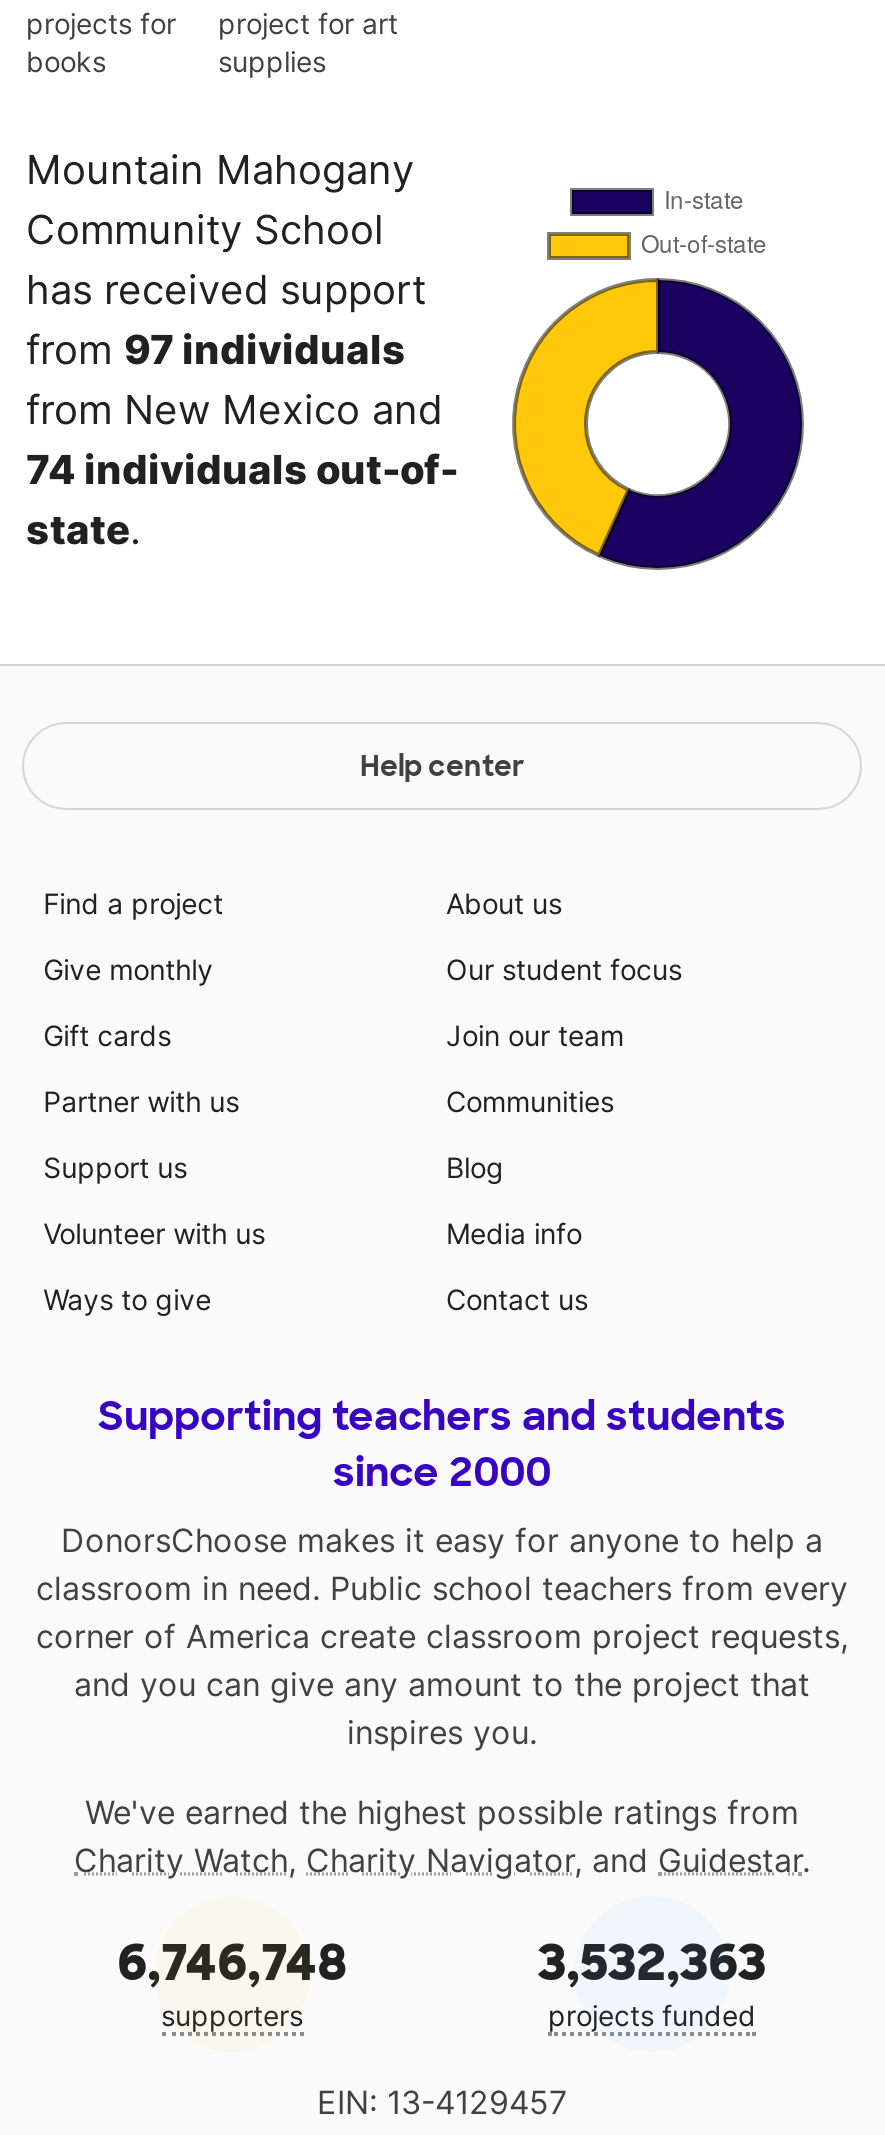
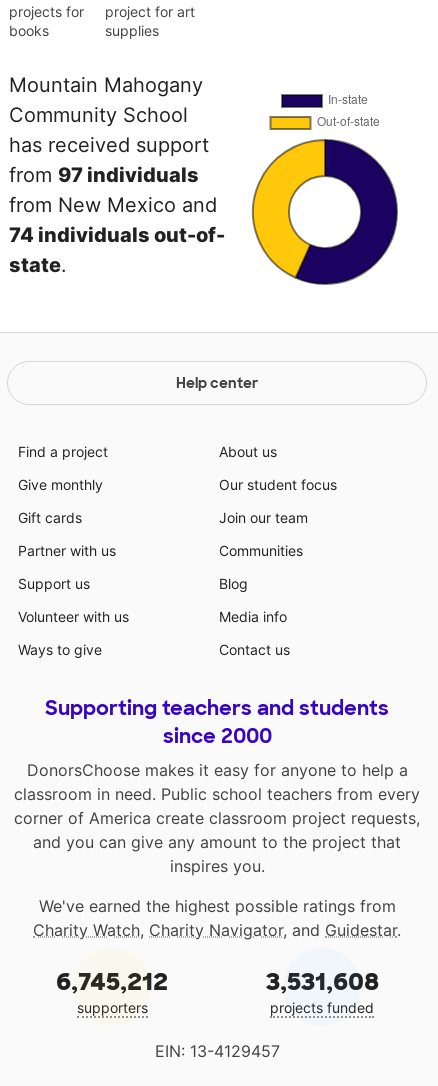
- 6,746,748
+ 6,745,212

- 3,532,363
+ 3,531,608
